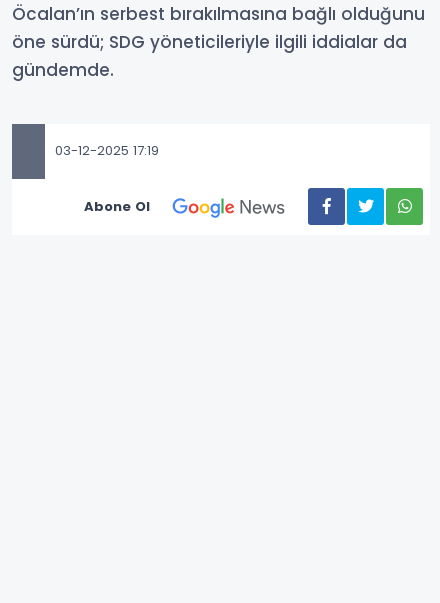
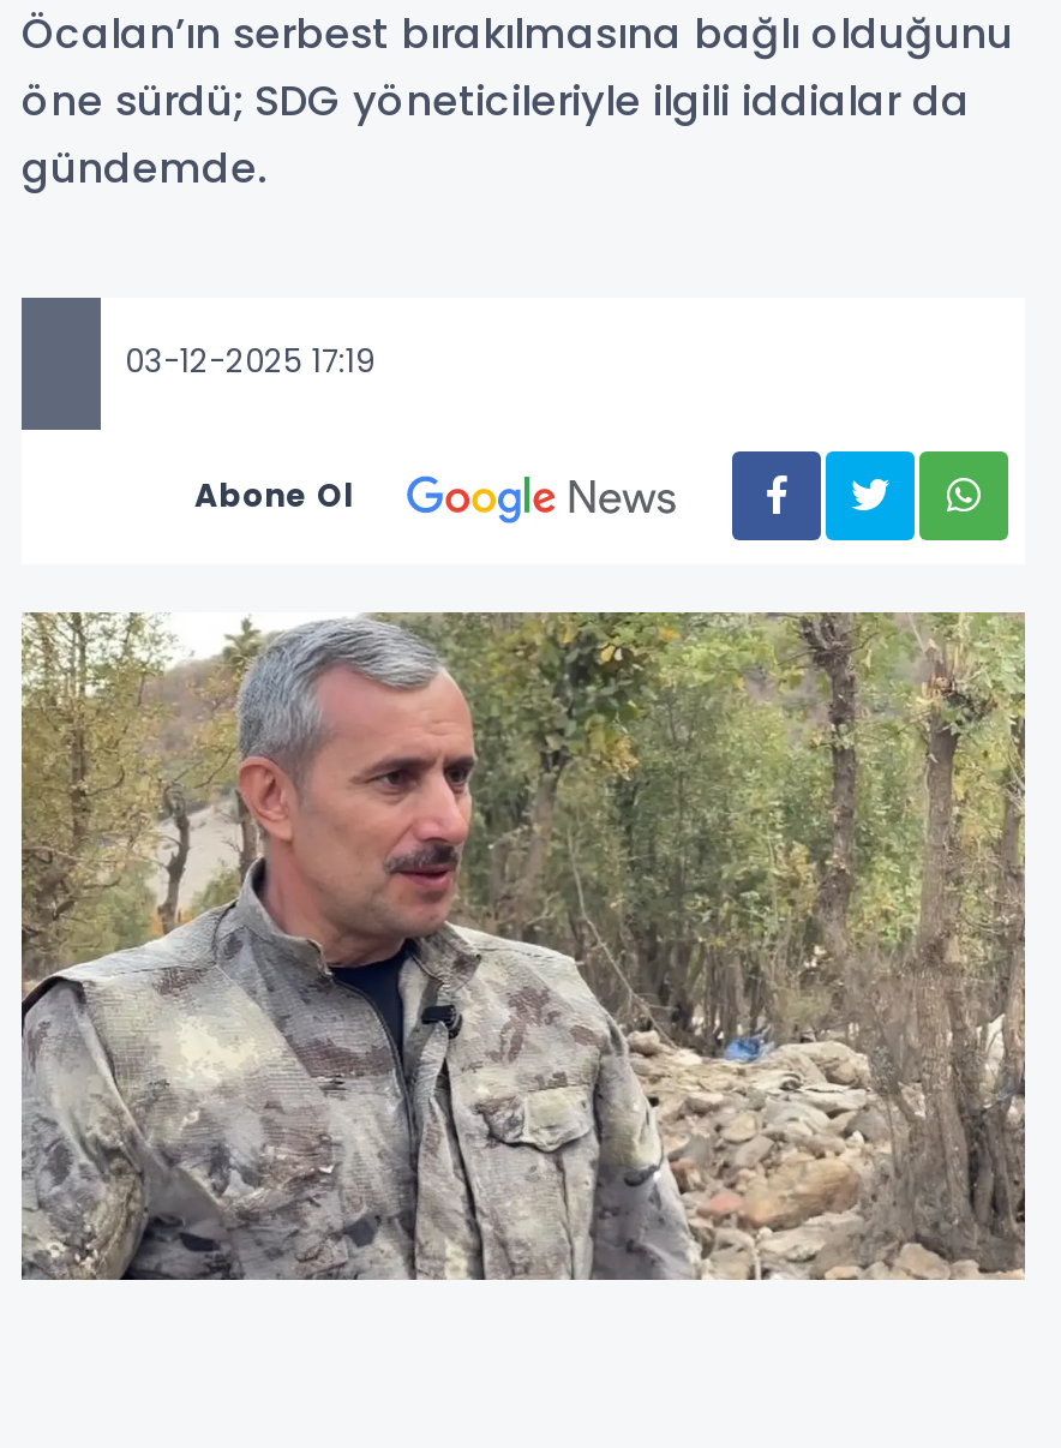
+ [image]
